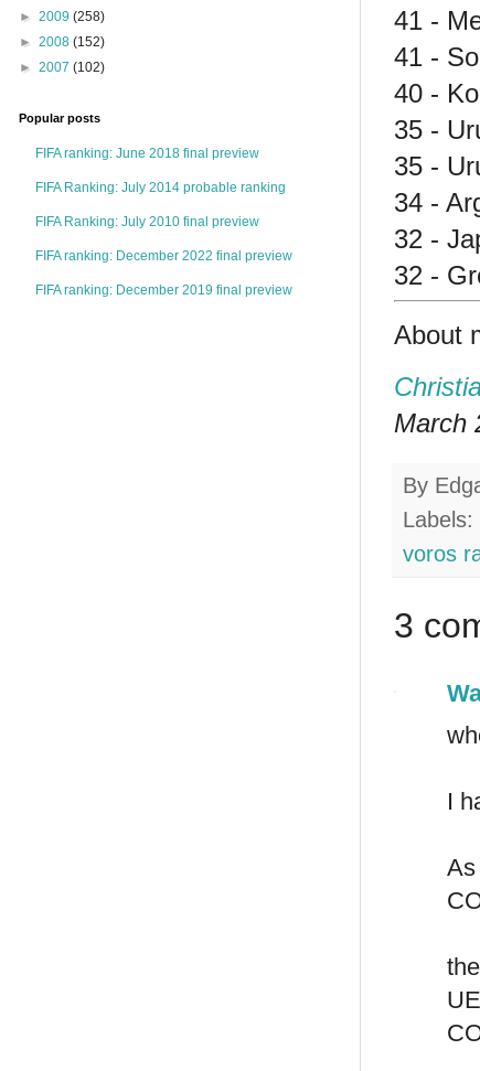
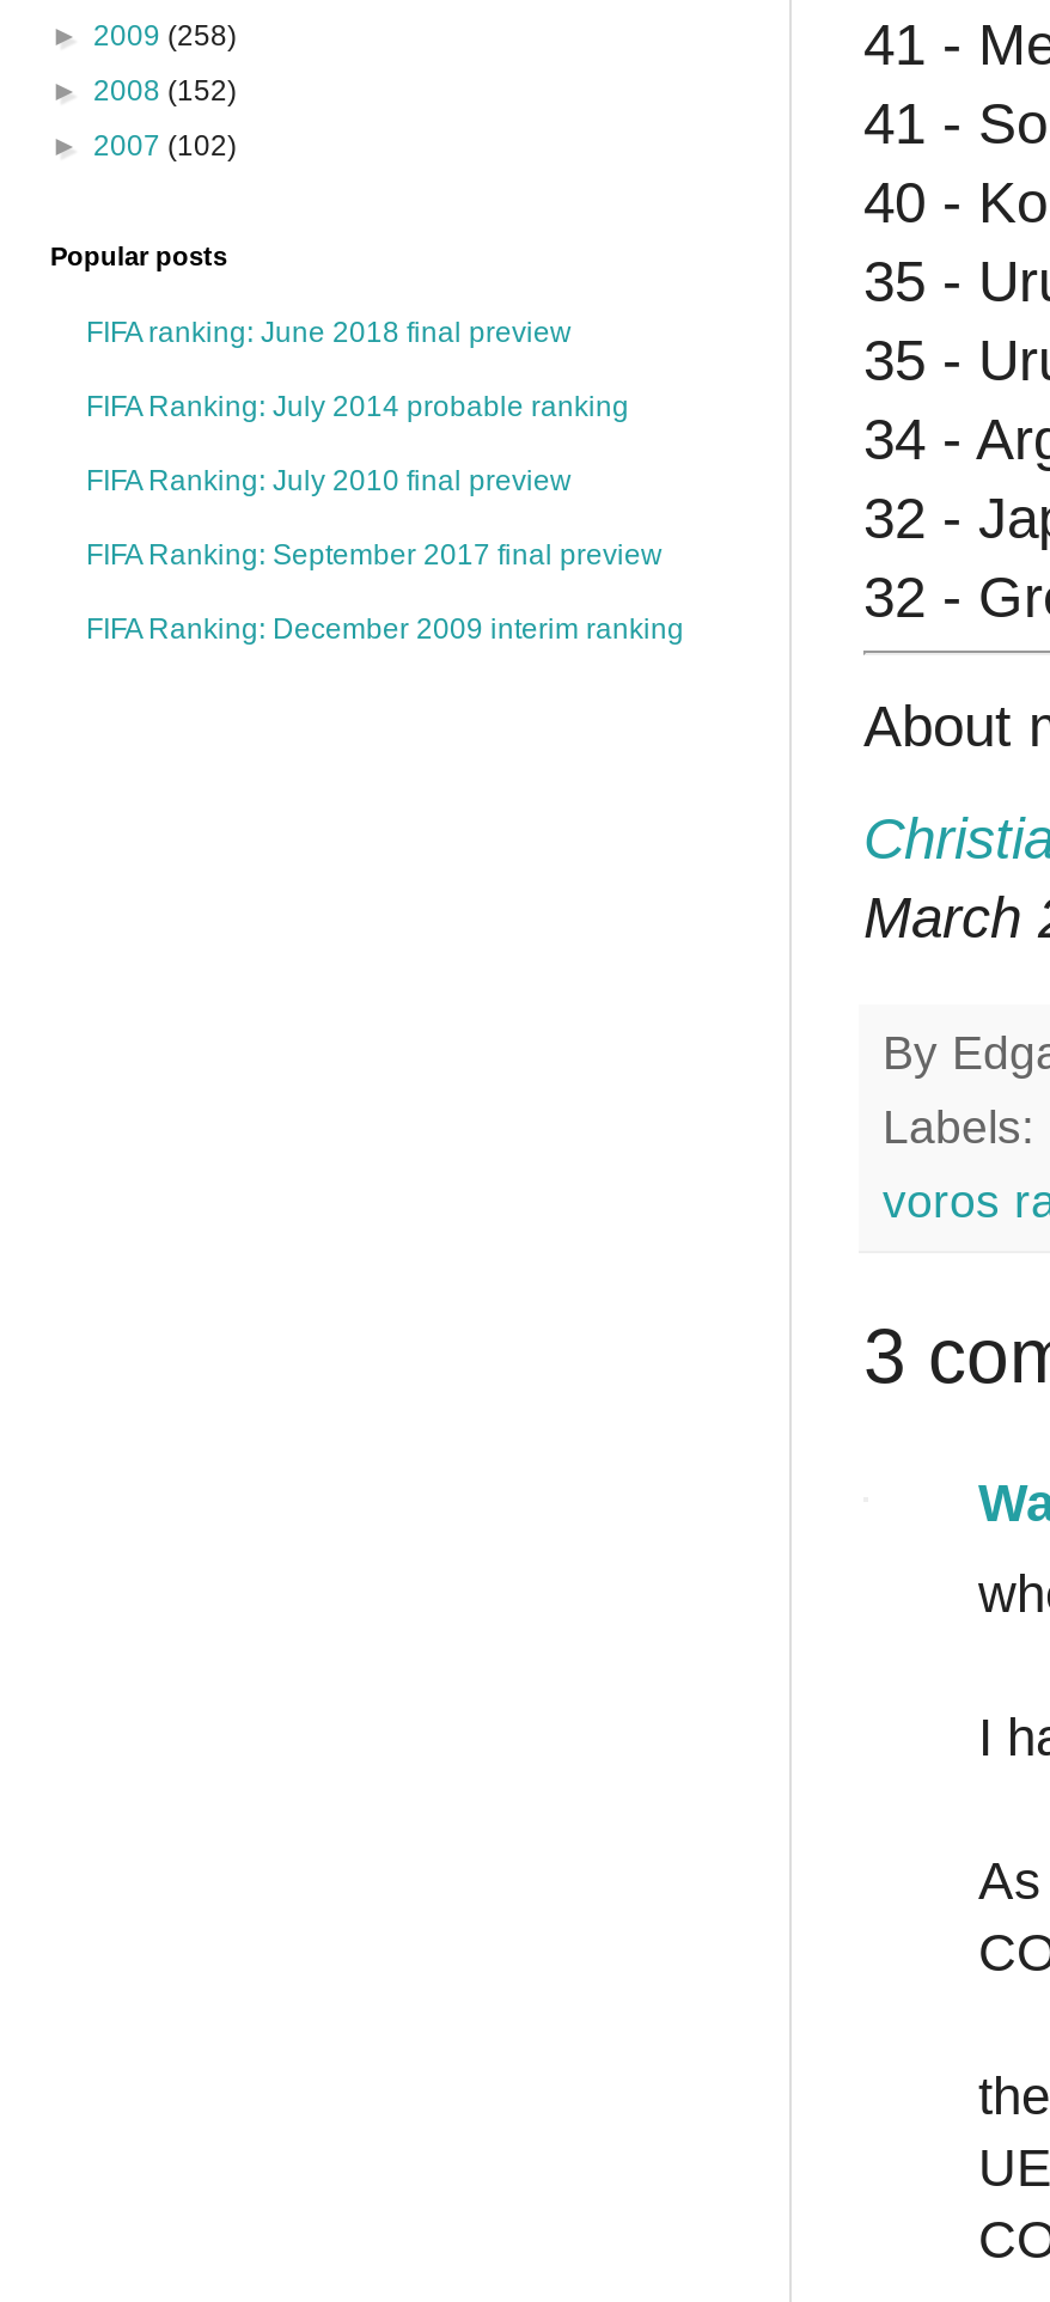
- FIFA ranking: December 2022 final preview
+ FIFA Ranking: September 2017 final preview

- FIFA ranking: December 2019 final preview
+ FIFA Ranking: December 2009 interim ranking
